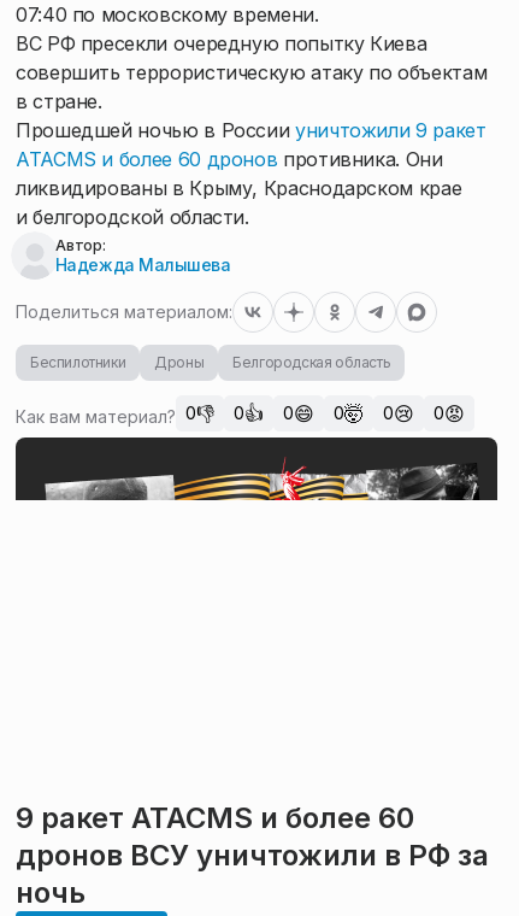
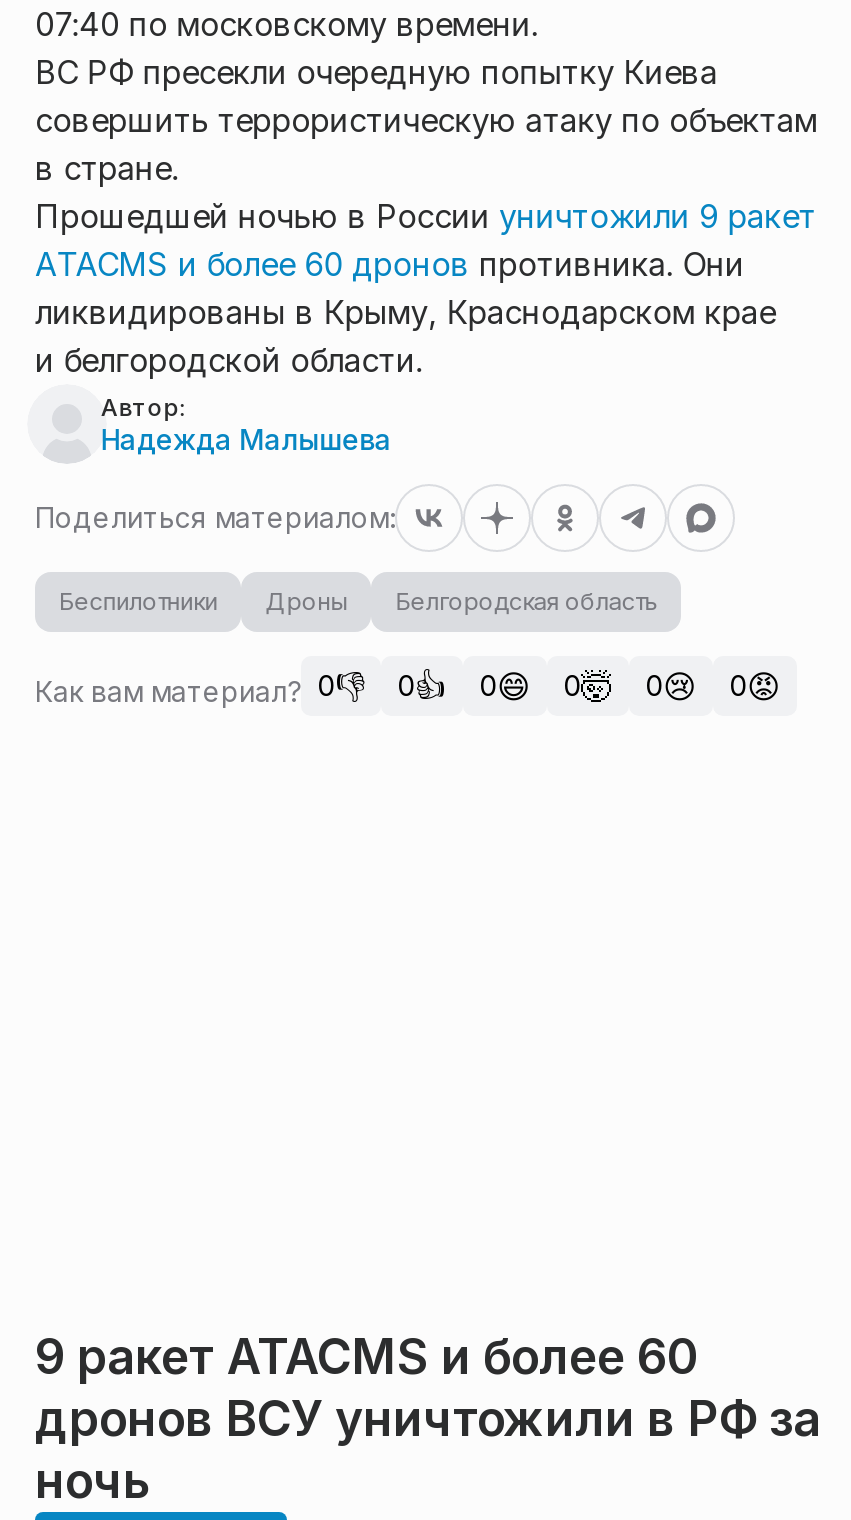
- [image]
